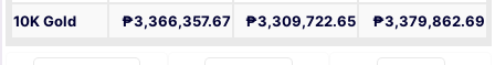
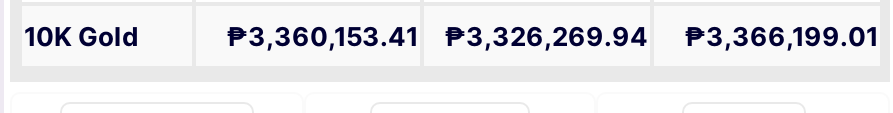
- ₱3,366,357.67
+ ₱3,360,153.41

- ₱3,309,722.65
+ ₱3,326,269.94

- ₱3,379,862.69
+ ₱3,366,199.01
